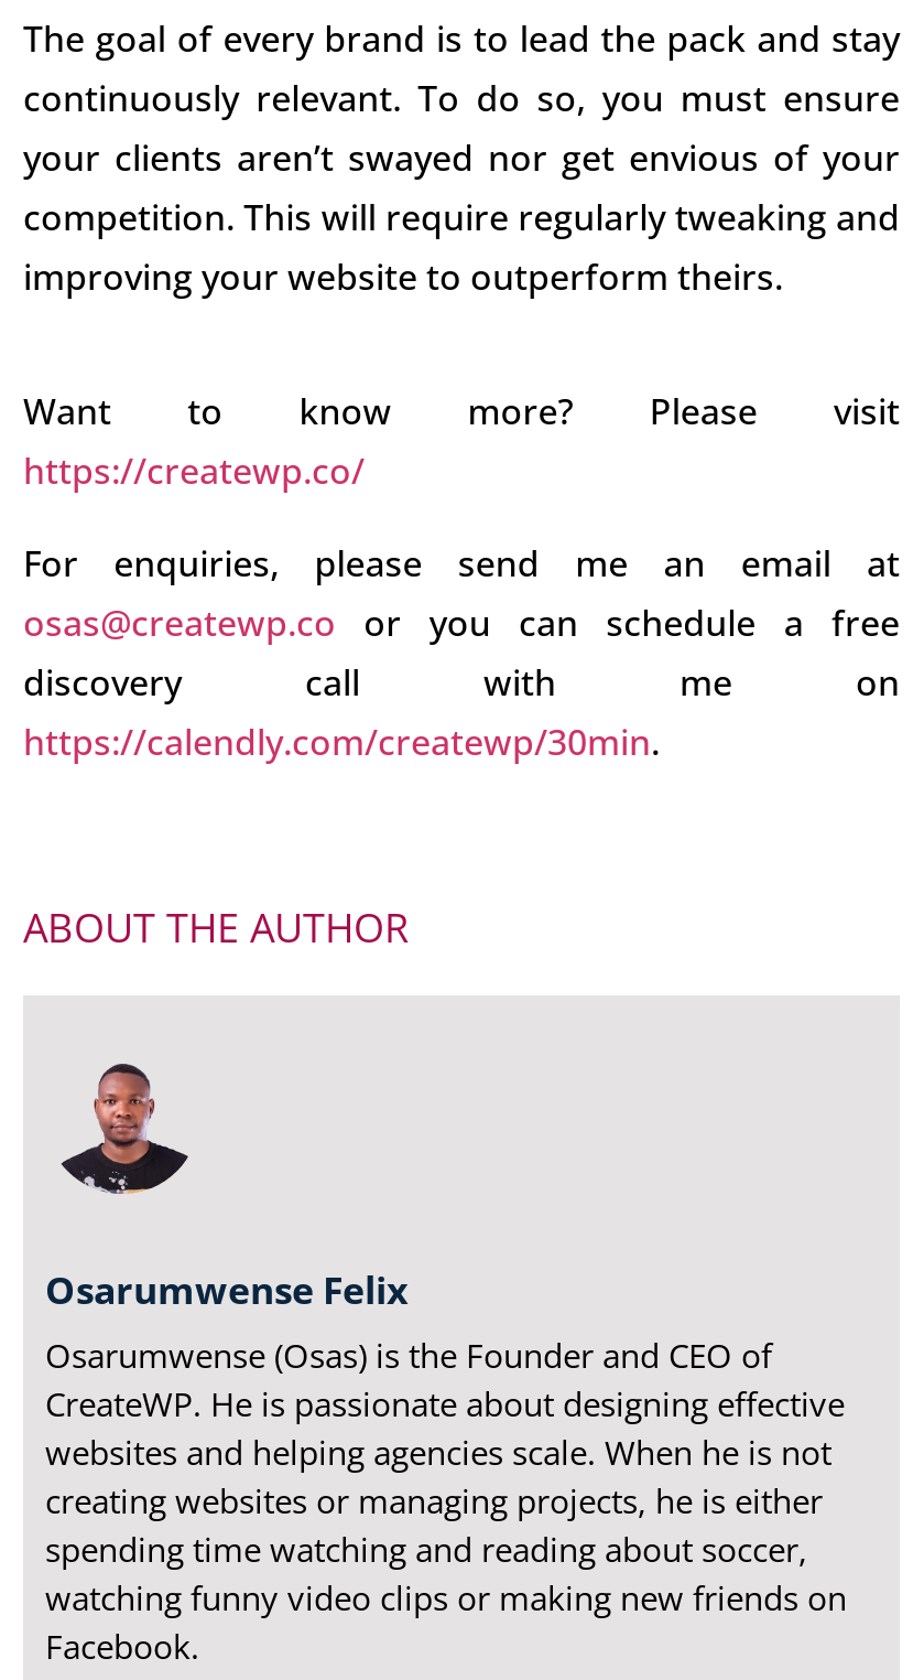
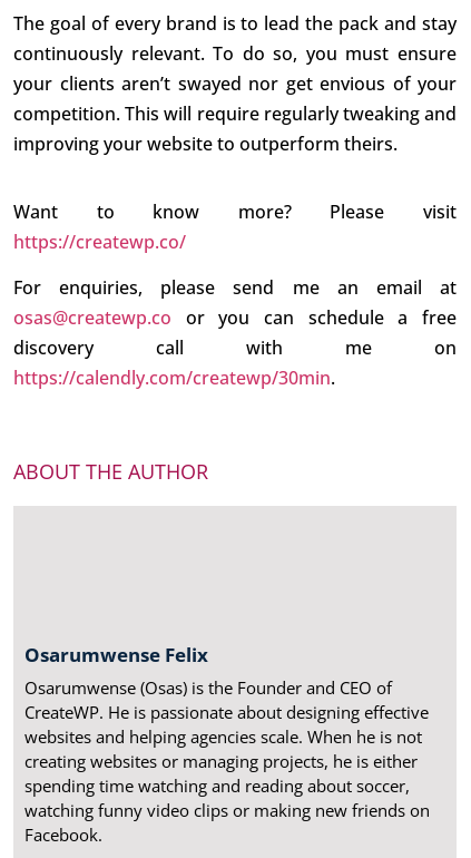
- [image]
